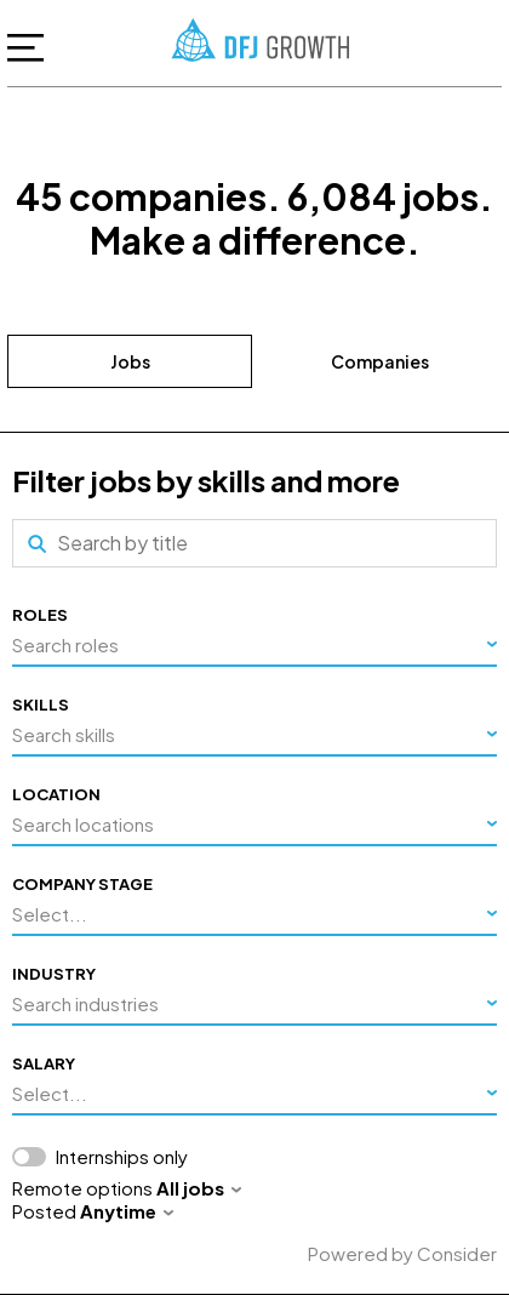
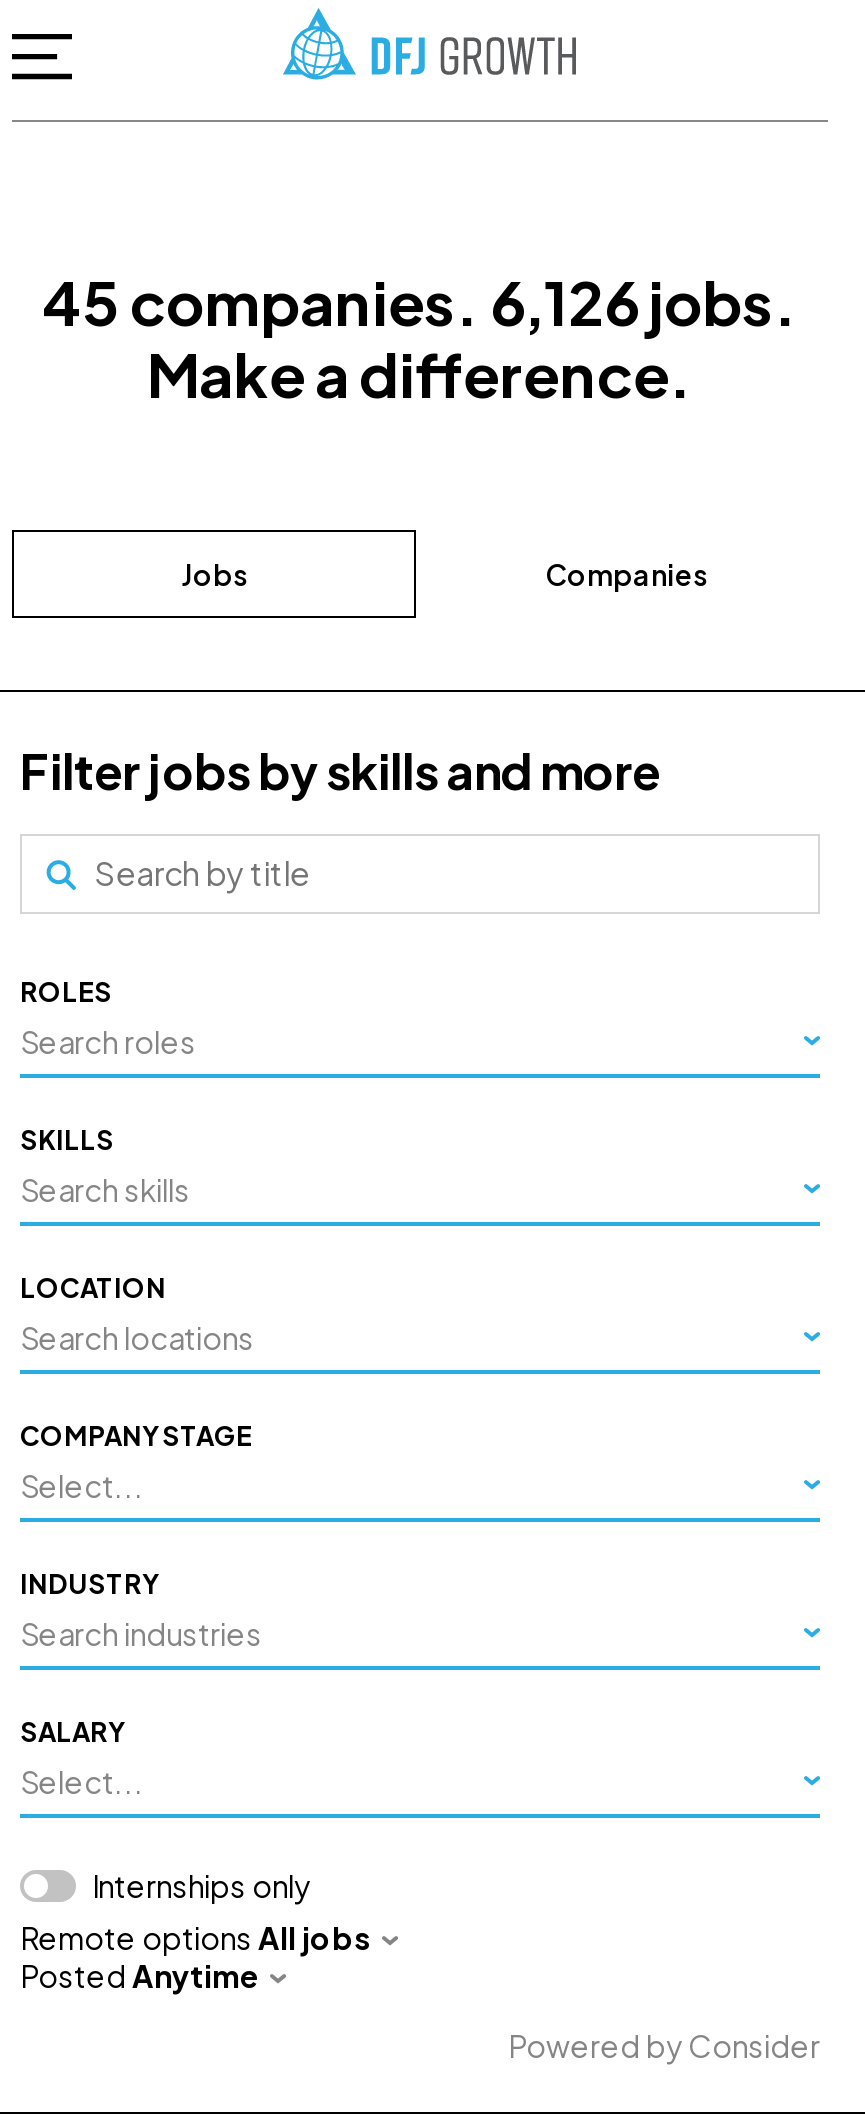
- 45 companies. 6,084 jobs.
+ 45 companies. 6,126 jobs.
